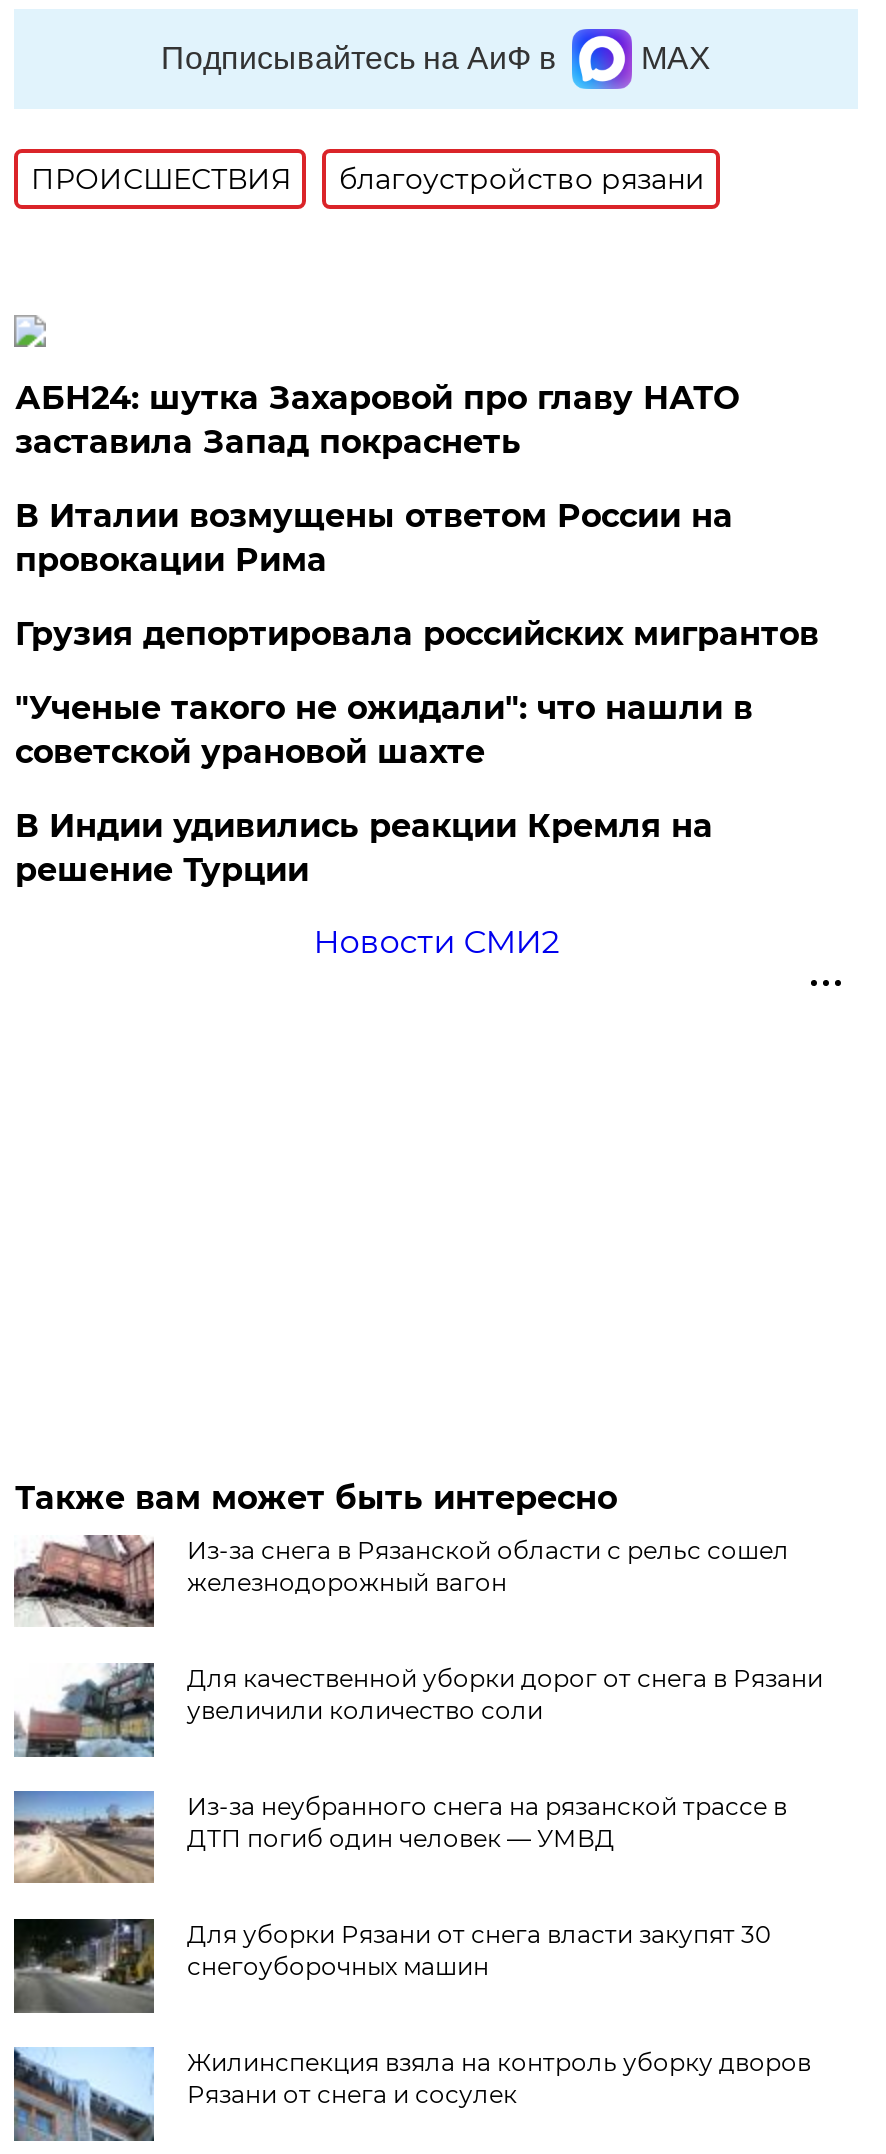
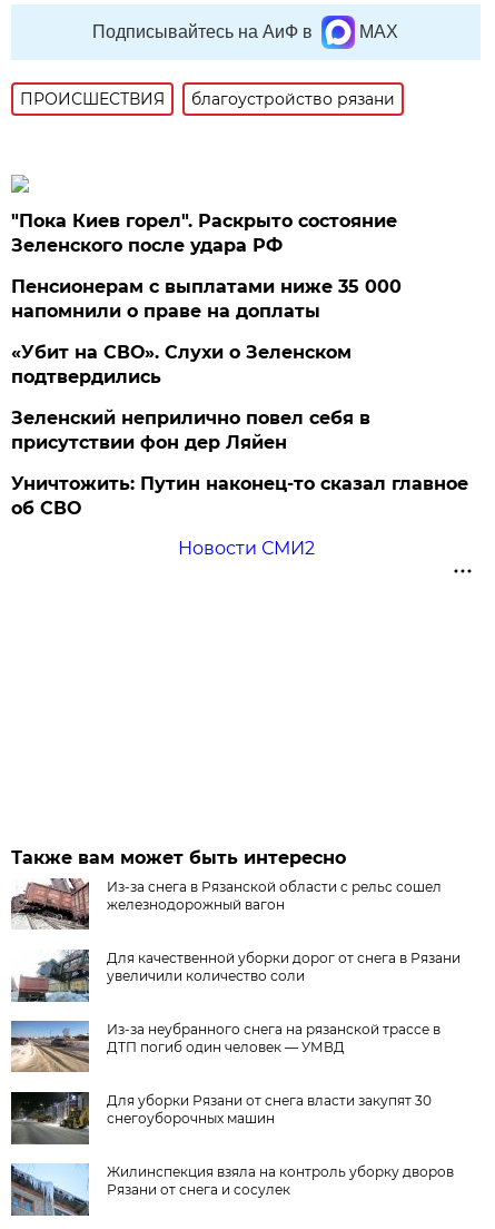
- АБН24: шутка Захаровой про главу НАТО
- заставила Запад покраснеть
+ "Пока Киев горел". Раскрыто состояние
+ Зеленского после удара РФ

- В Италии возмущены ответом России на
- провокации Рима
+ Пенсионерам с выплатами ниже 35 000
+ напомнили о праве на доплаты

- Грузия депортировала российских мигрантов
+ «Убит на СВО». Слухи о Зеленском
+ подтвердились

- "Ученые такого не ожидали": что нашли в
- советской урановой шахте
+ Зеленский неприлично повел cебя в
+ присутствии фон дер Ляйен

- В Индии удивились реакции Кремля на
- решение Турции
+ Уничтожить: Путин наконец-то сказал главное
+ об СВО
